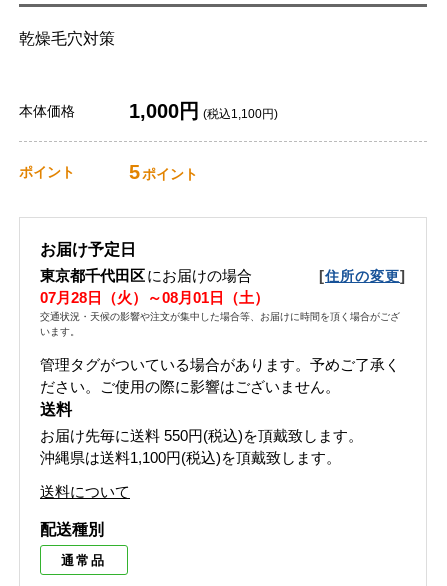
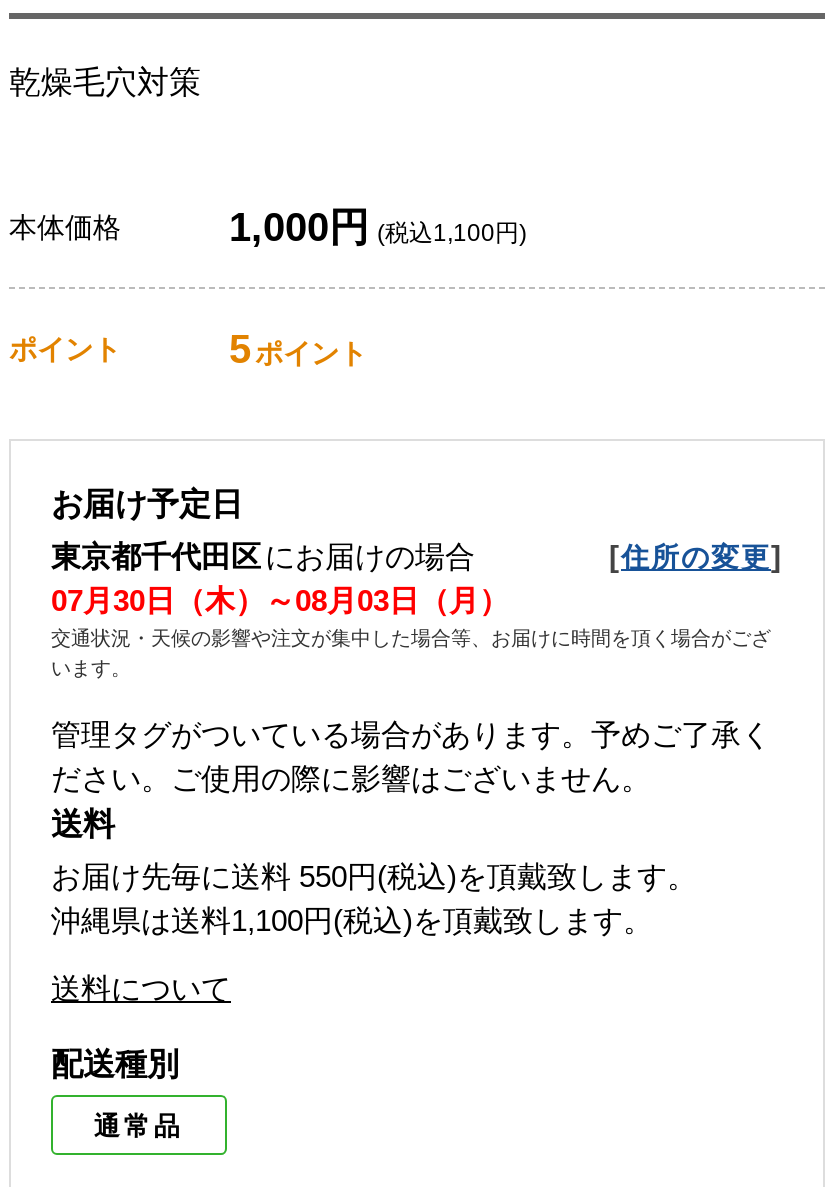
- 07月28日（火）～08月01日（土）
+ 07月30日（木）～08月03日（月）
